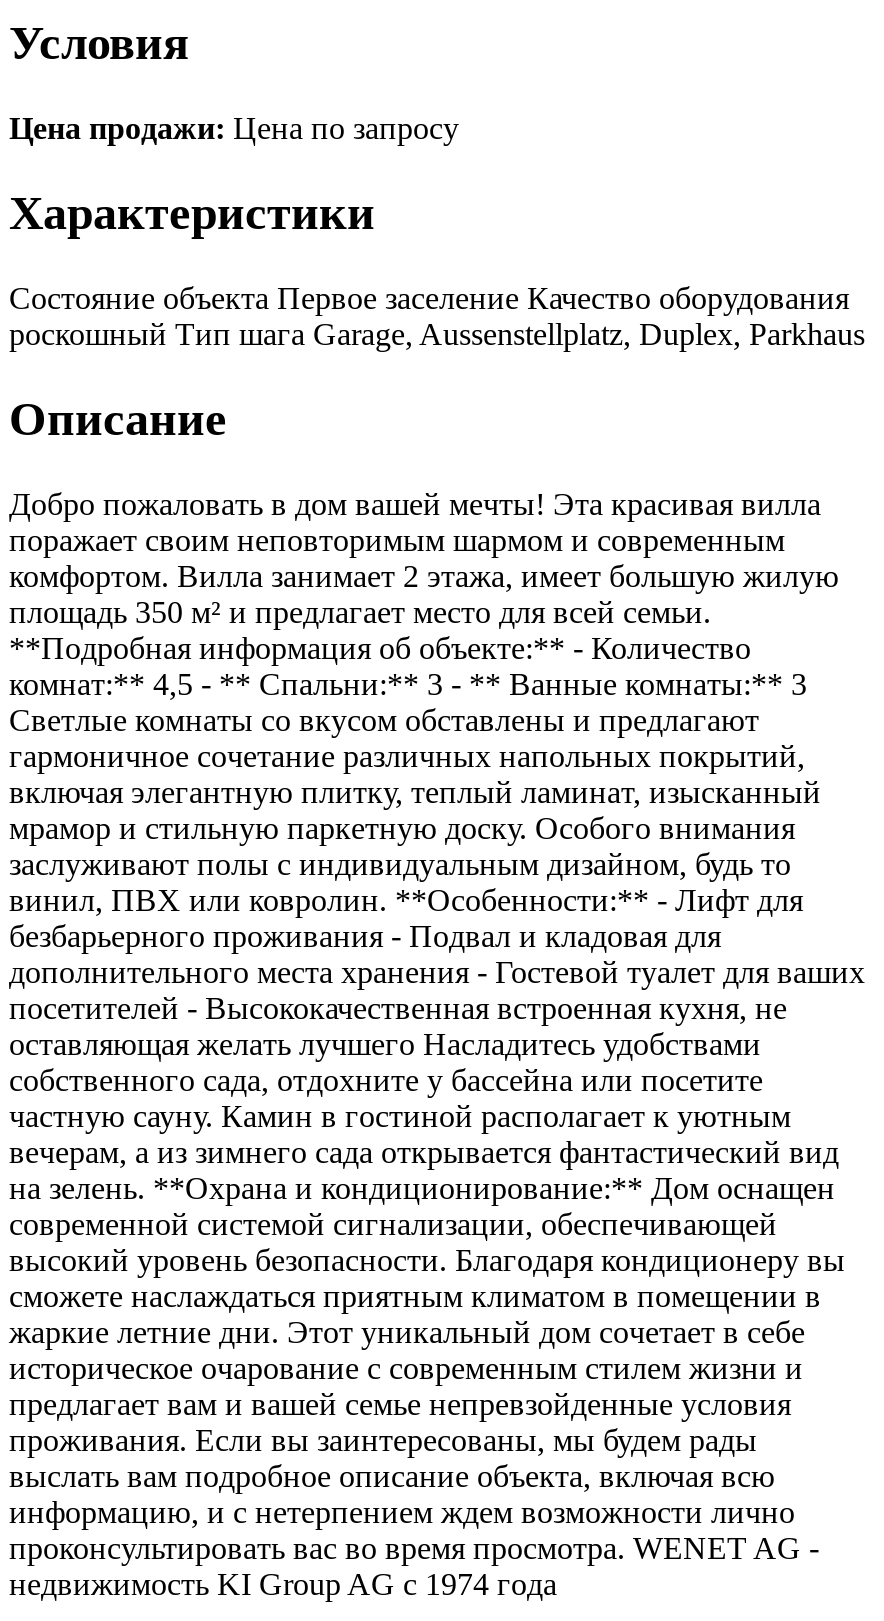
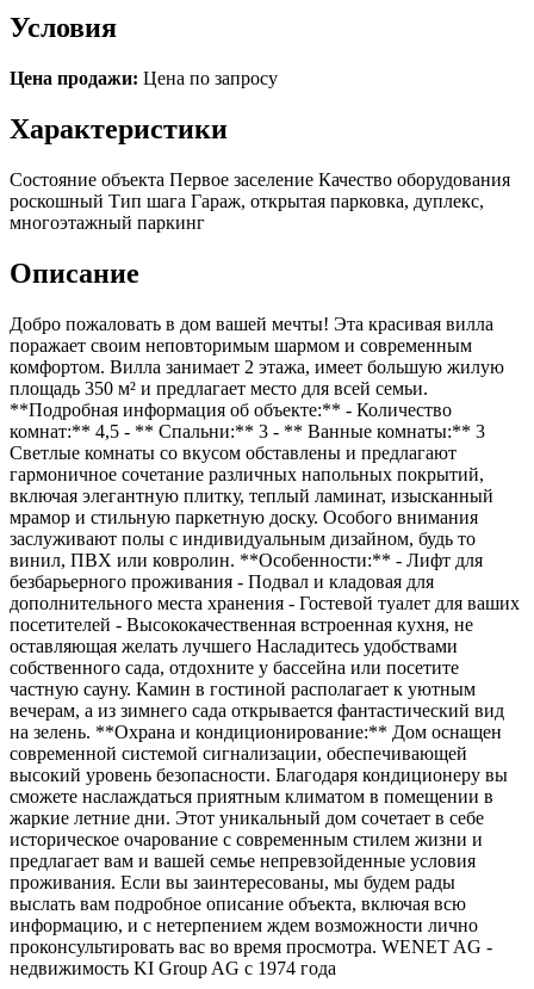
- роскошный Тип шага Garage, Aussenstellplatz, Duplex, Parkhaus
+ роскошный Тип шага Гараж, открытая парковка, дуплекс,
+ многоэтажный паркинг
